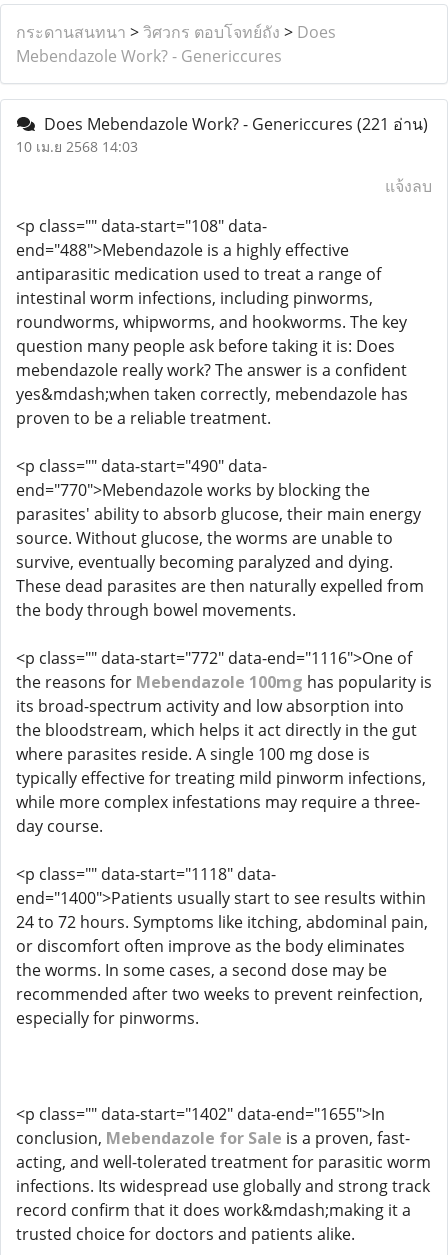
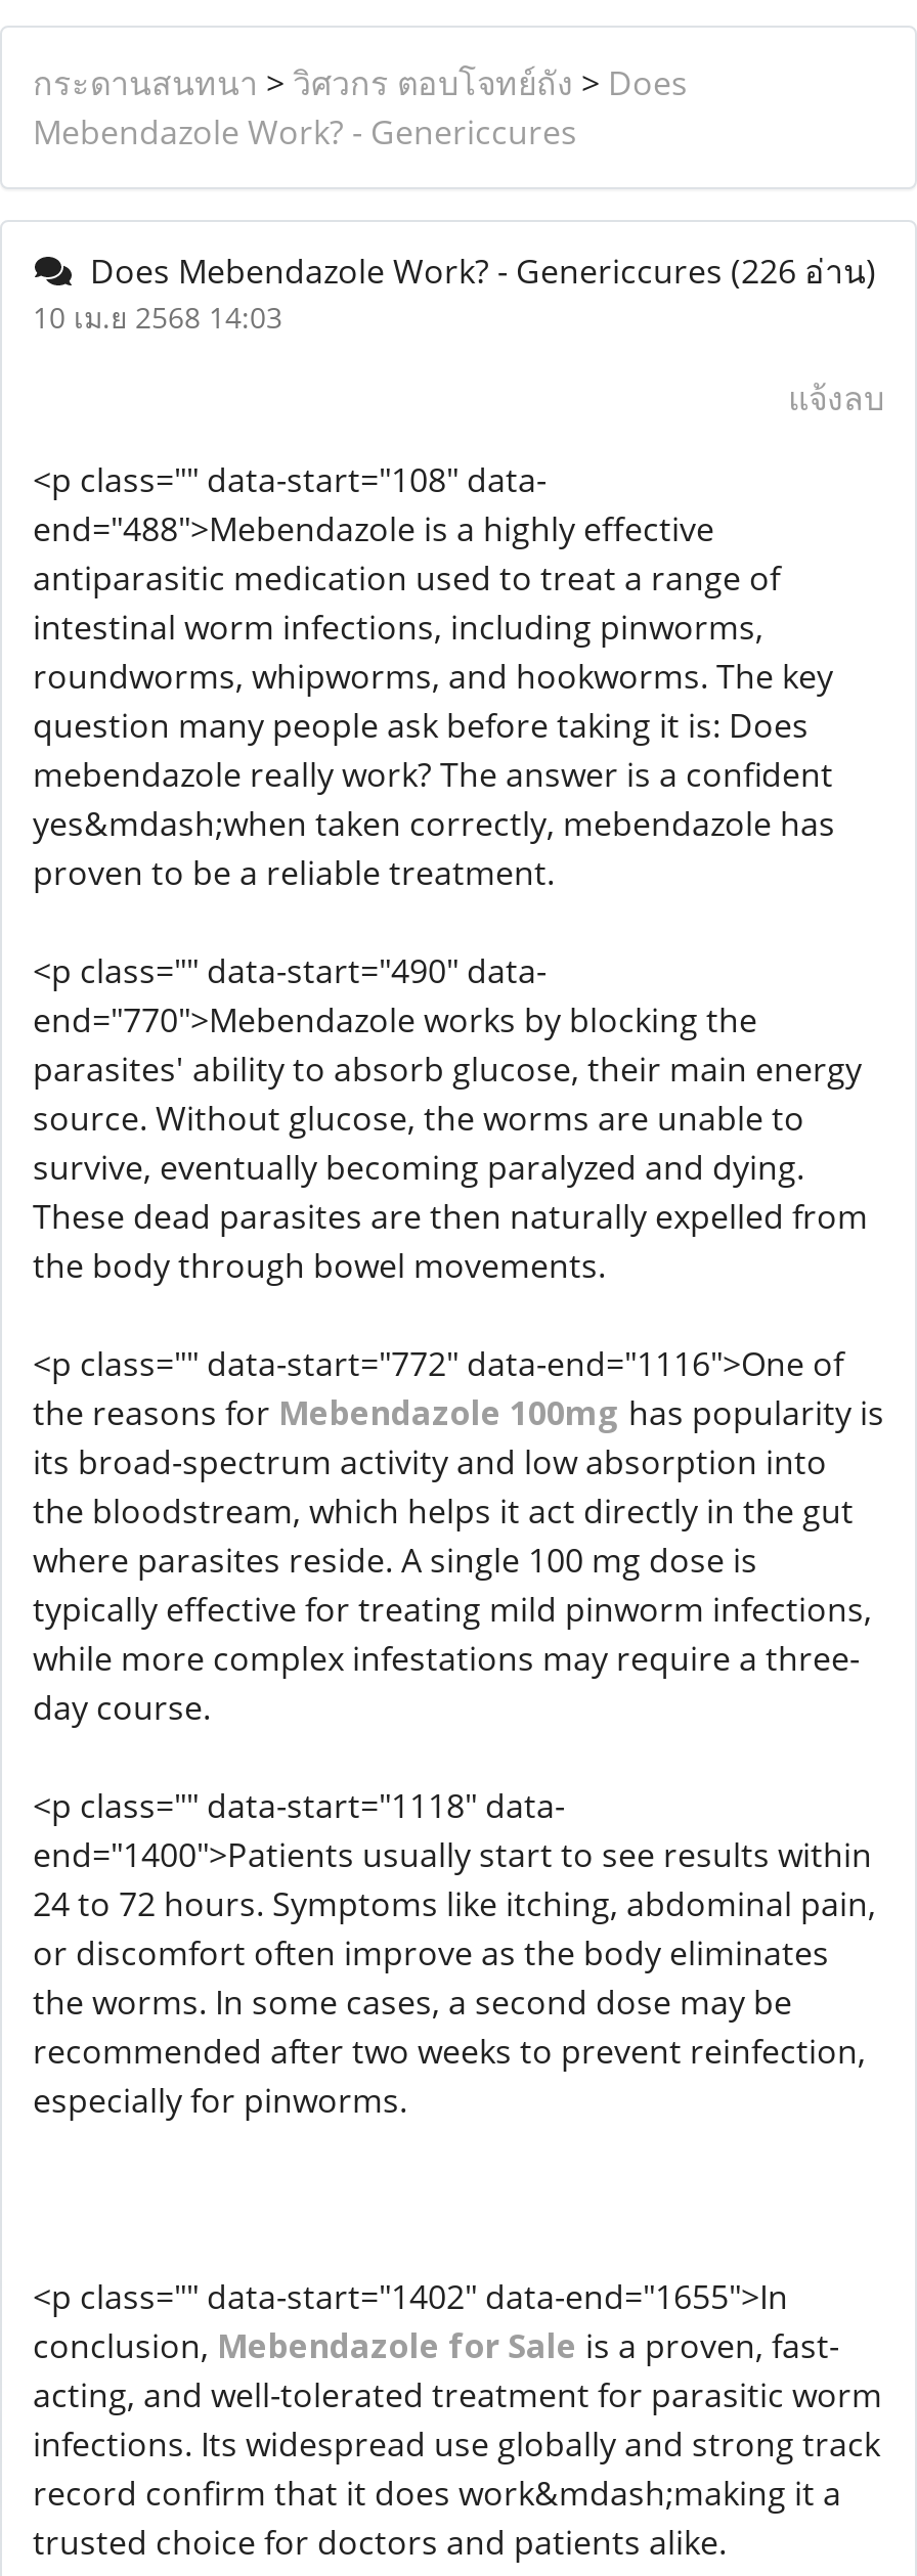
- Does Mebendazole Work? - Genericcures (221 อ่าน)
+ Does Mebendazole Work? - Genericcures (226 อ่าน)
